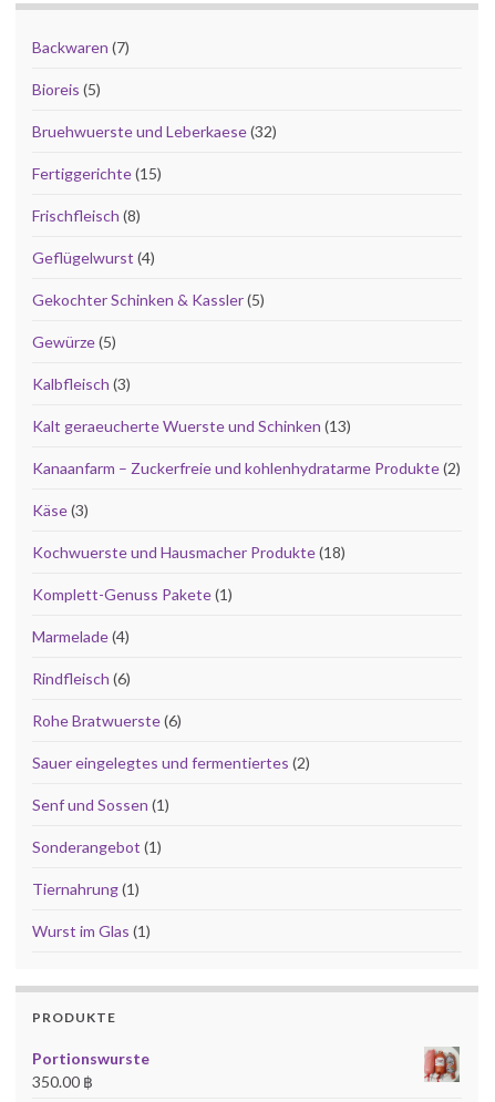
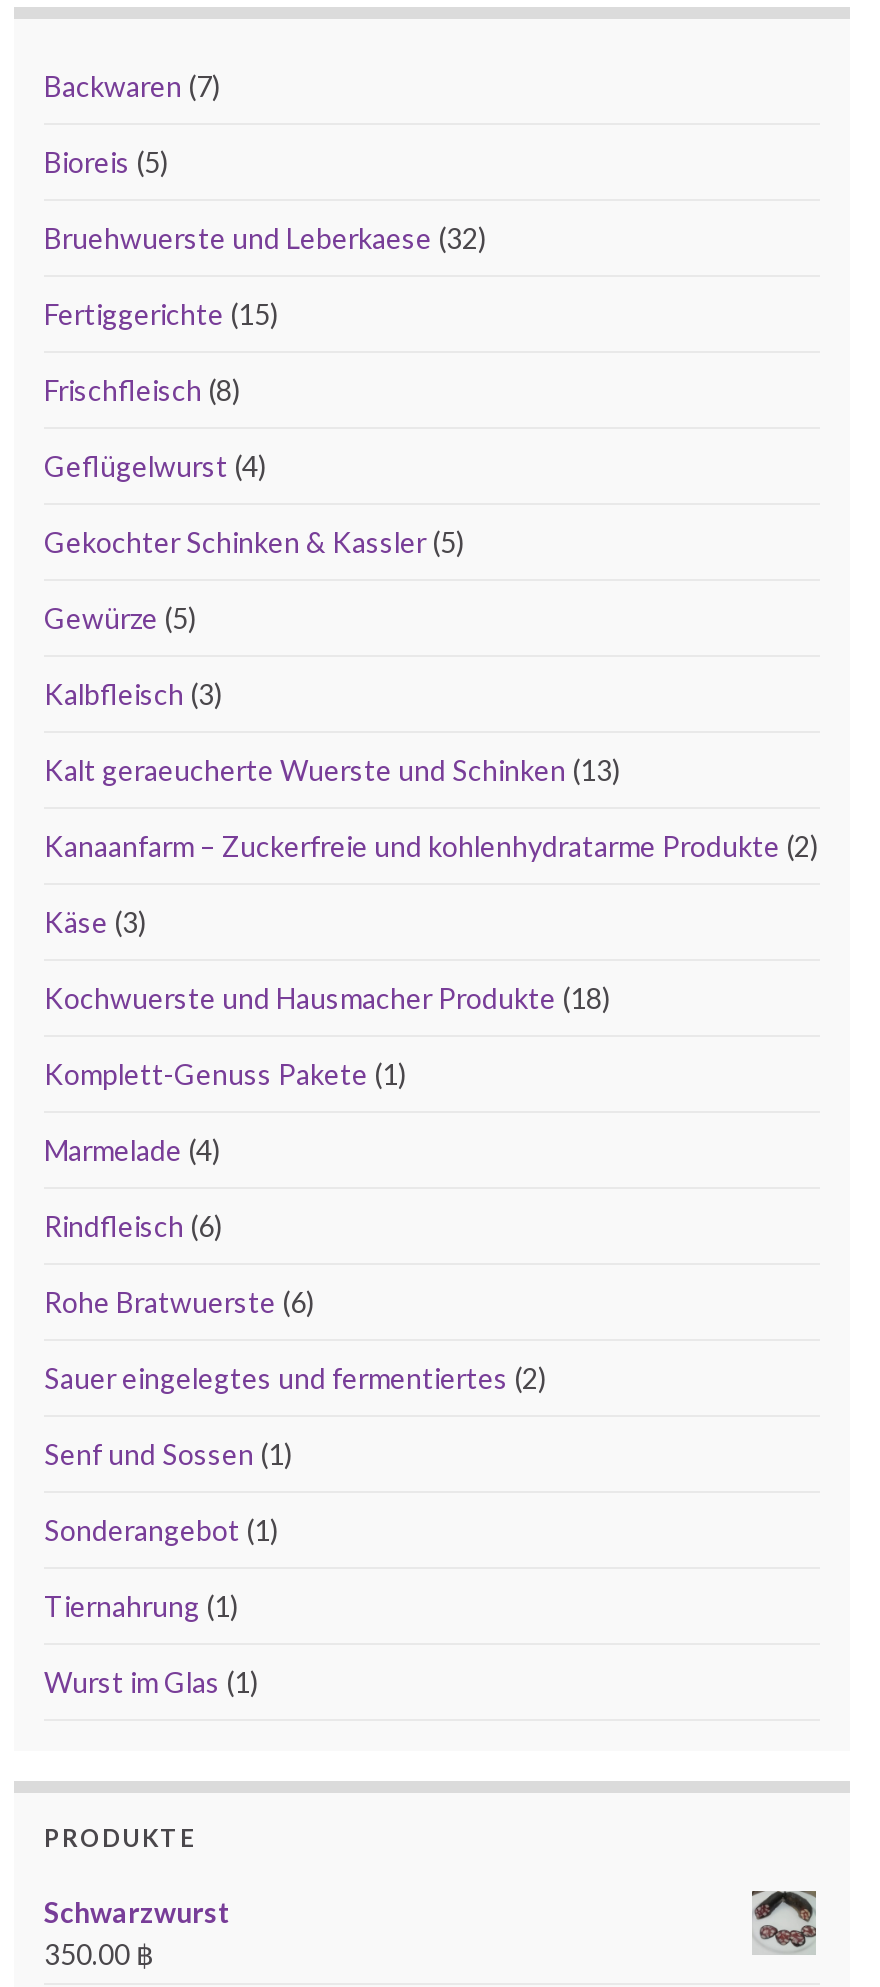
- Portionswurste
+ Schwarzwurst

- [image]
+ [image]
